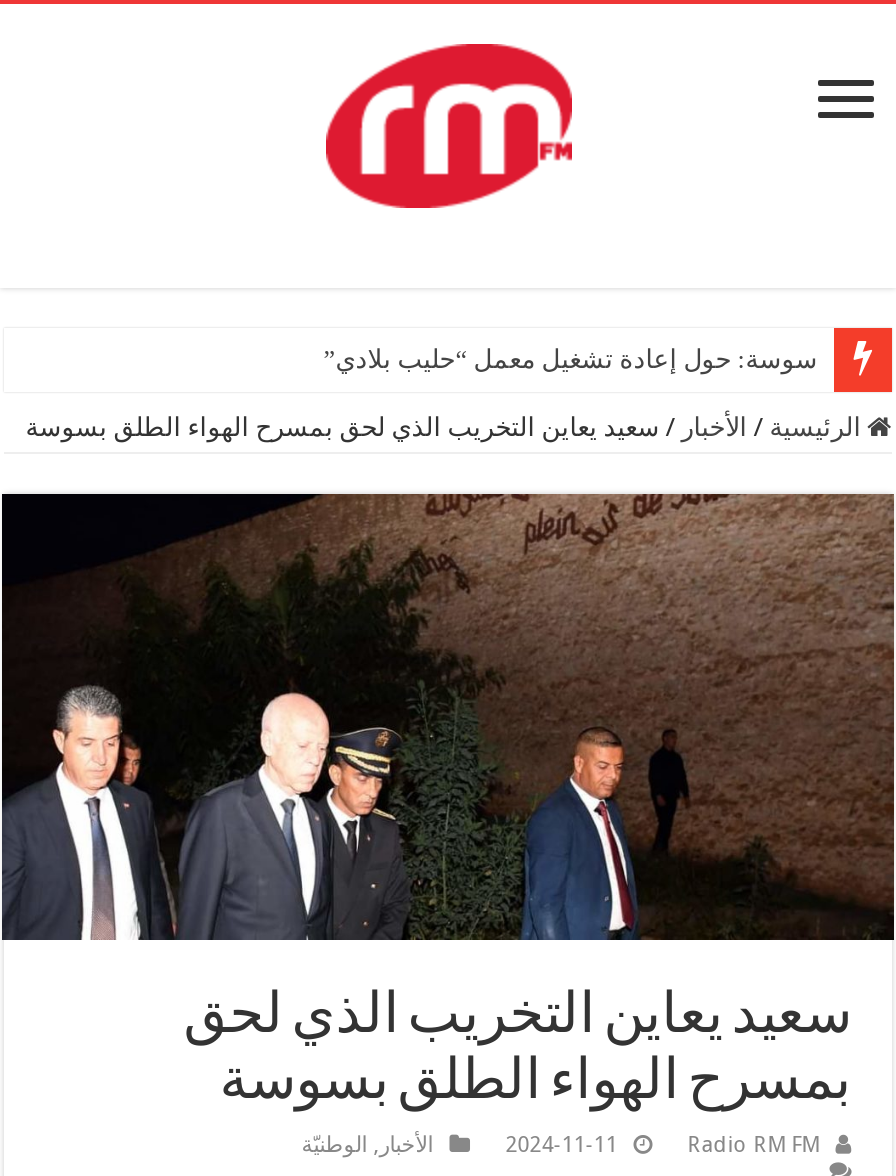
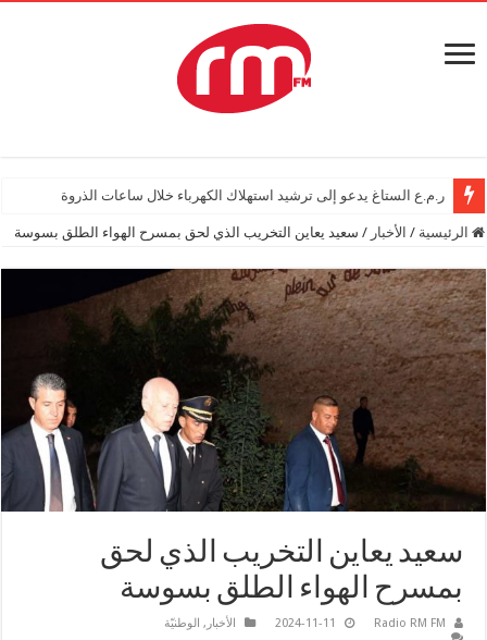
- سوسة: حول إعادة تشغيل معمل “حليب بلادي”
+ ر.م.ع الستاغ يدعو إلى ترشيد استهلاك الكهرباء خلال ساعات الذروة
